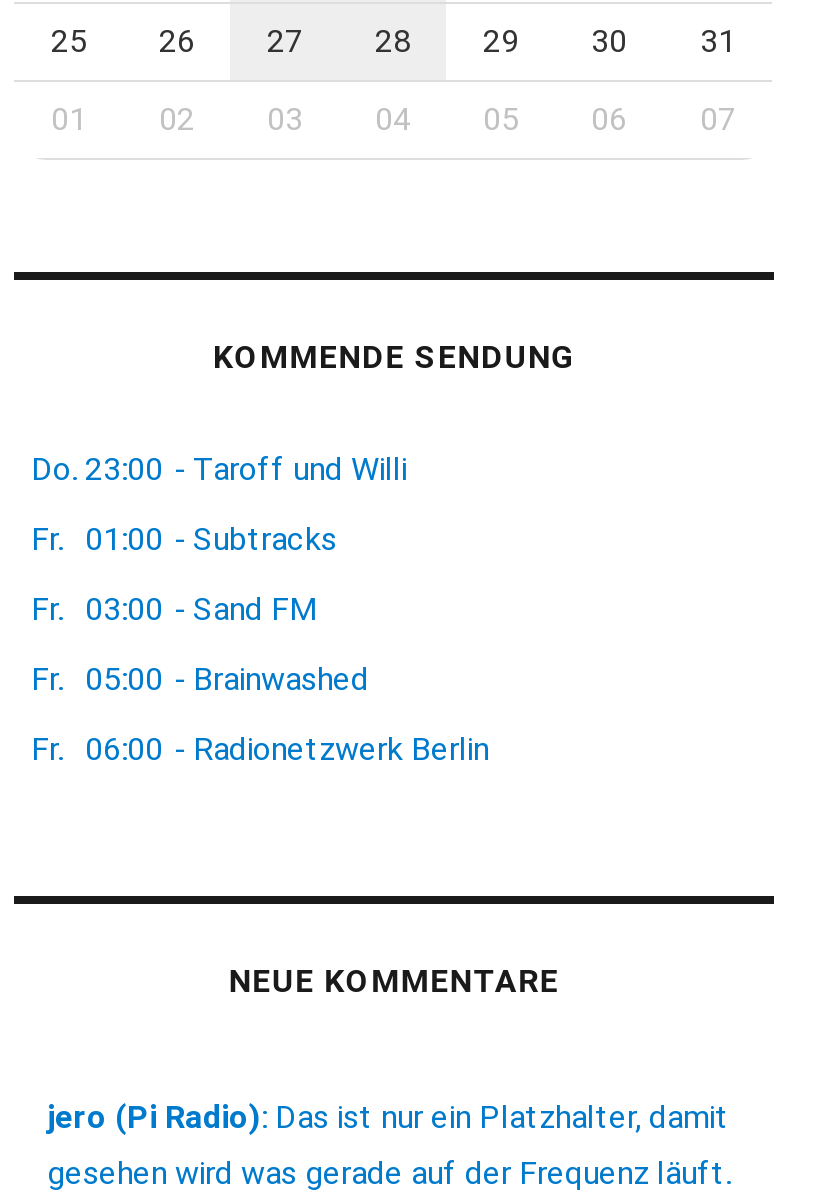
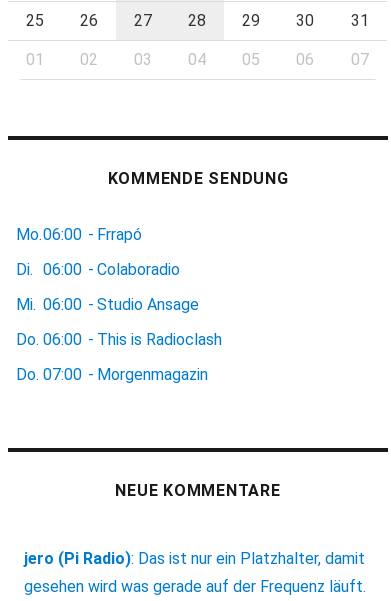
- Do. 23:00 - Taroff und Willi
+ Mo.06:00 - Frrapó

- Fr. 01:00 - Subtracks
+ Di. 06:00 - Colaboradio

- Fr. 03:00 - Sand FM
+ Mi. 06:00 - Studio Ansage

- Fr. 05:00 - Brainwashed
+ Do. 06:00 - This is Radioclash

- Fr. 06:00 - Radionetzwerk Berlin
+ Do. 07:00 - Morgenmagazin
